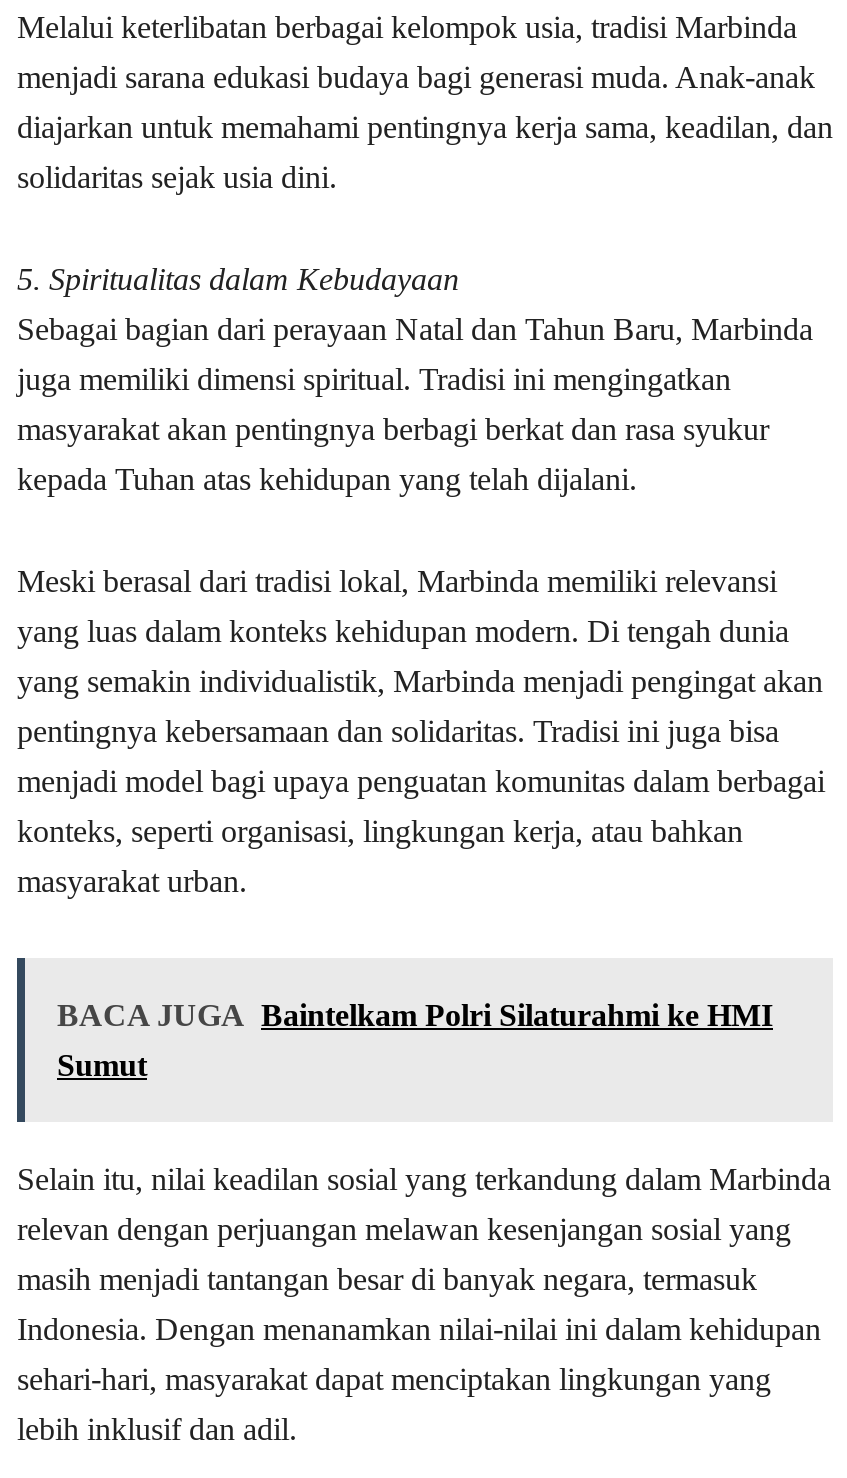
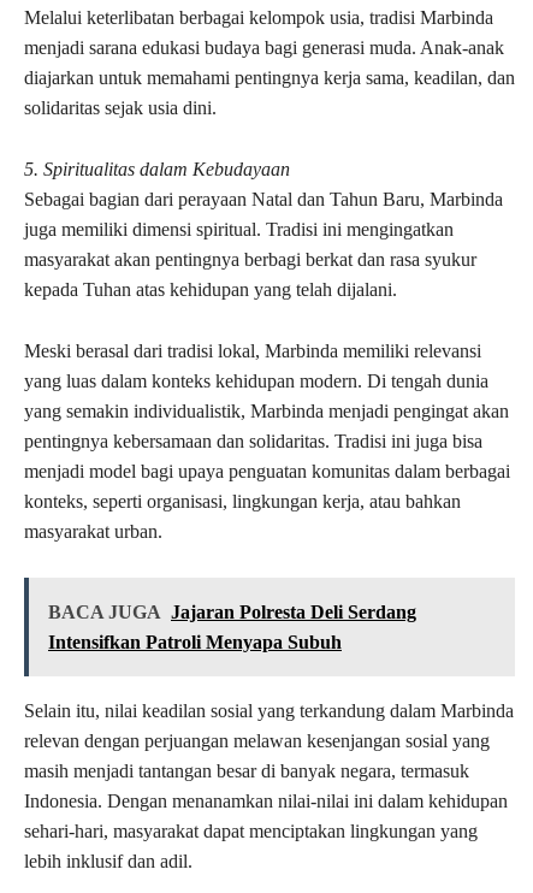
- BACA JUGA Baintelkam Polri Silaturahmi ke HMI
+ BACA JUGA Jajaran Polresta Deli Serdang

- Sumut
+ Intensifkan Patroli Menyapa Subuh
